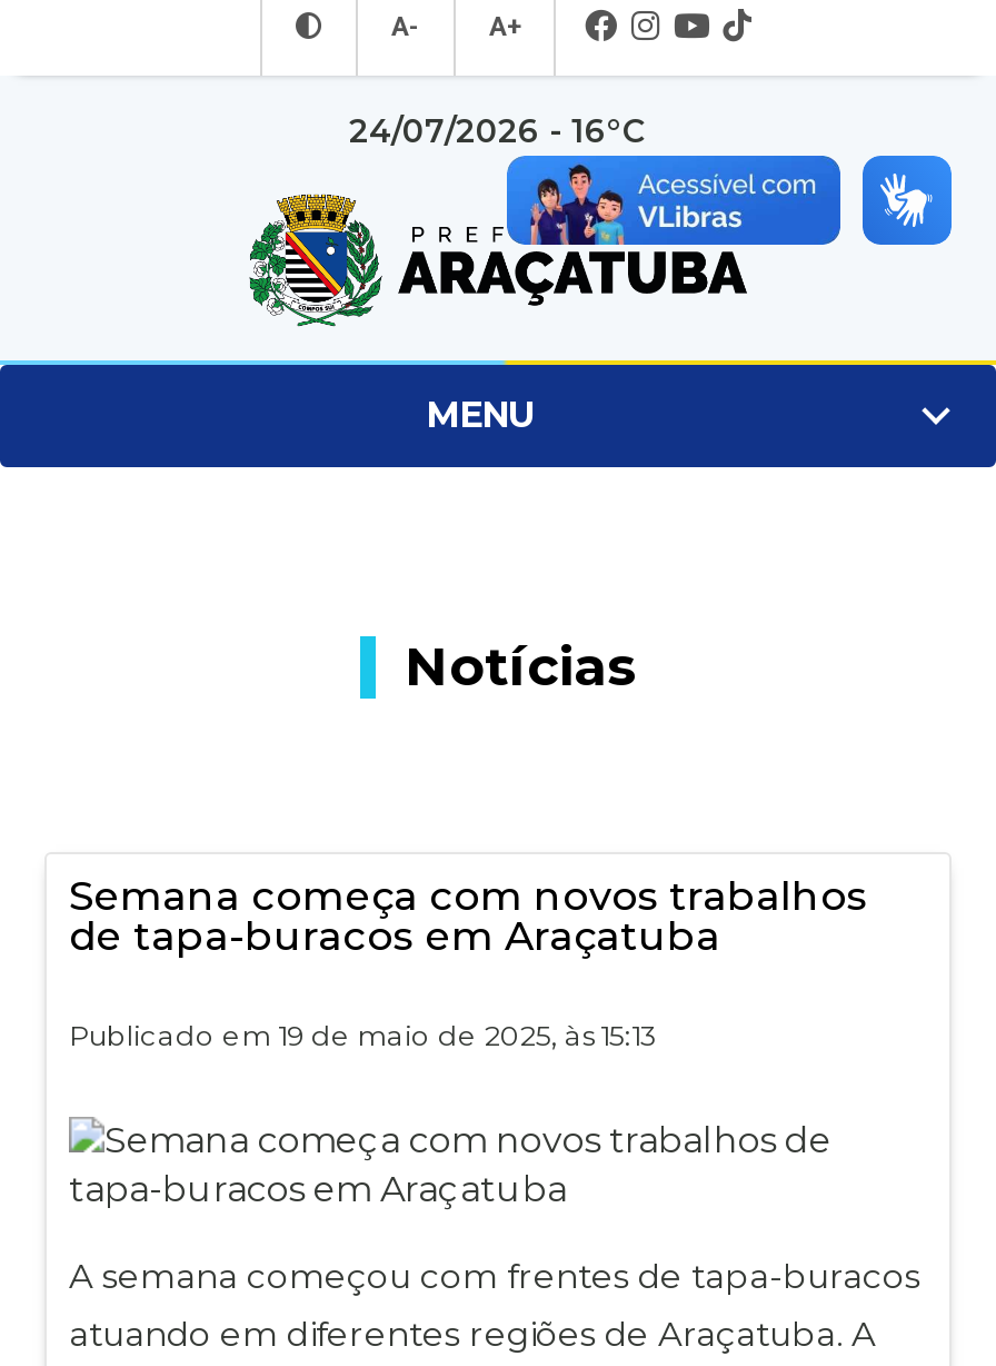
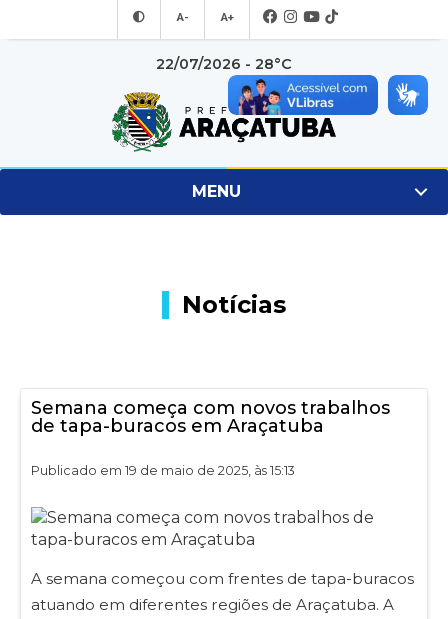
- 24/07/2026 - 16°C
+ 22/07/2026 - 28°C
